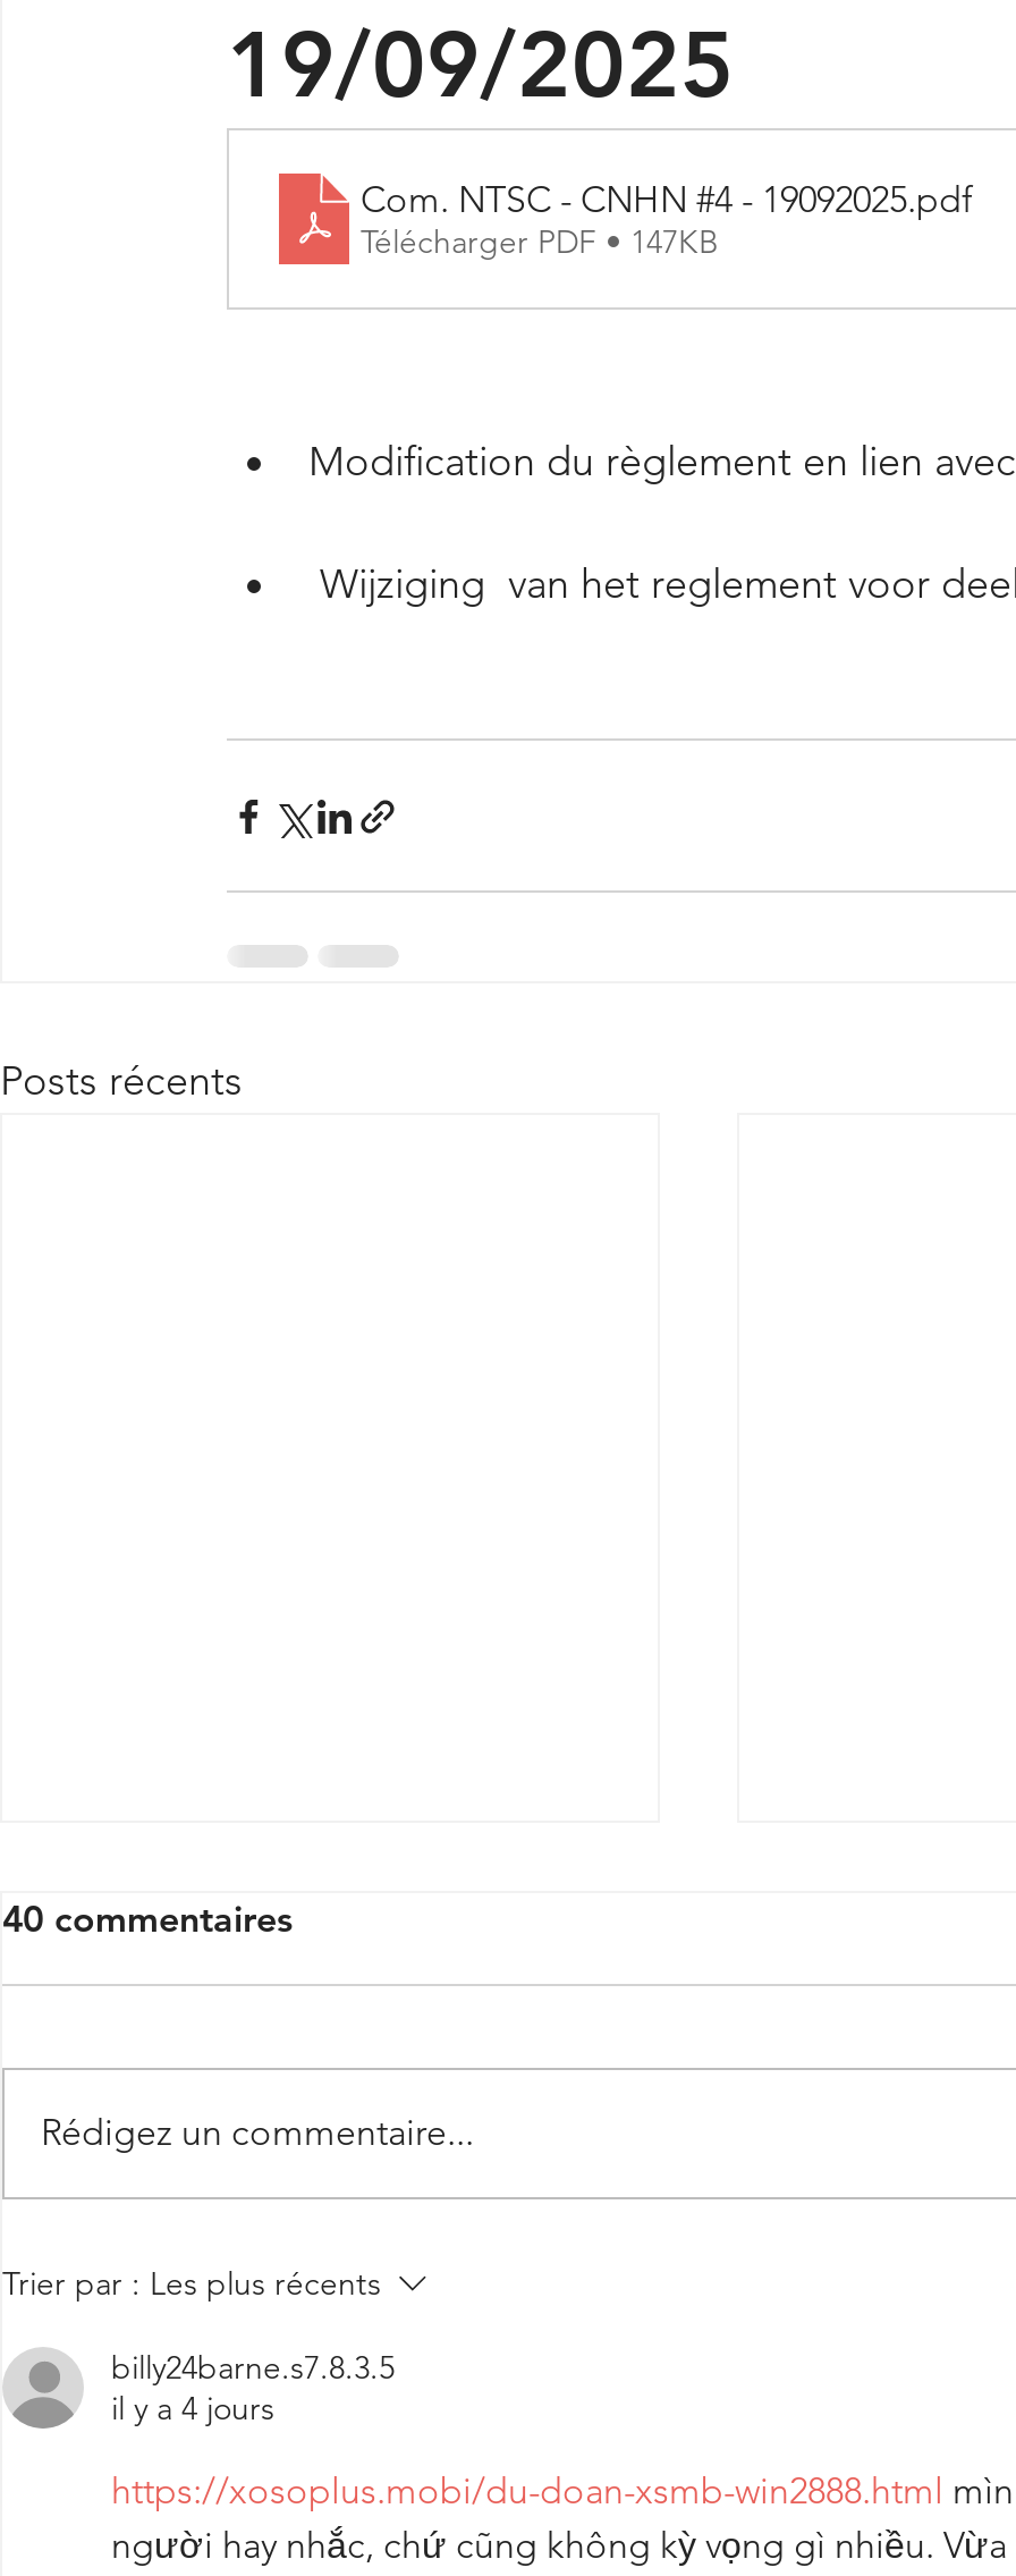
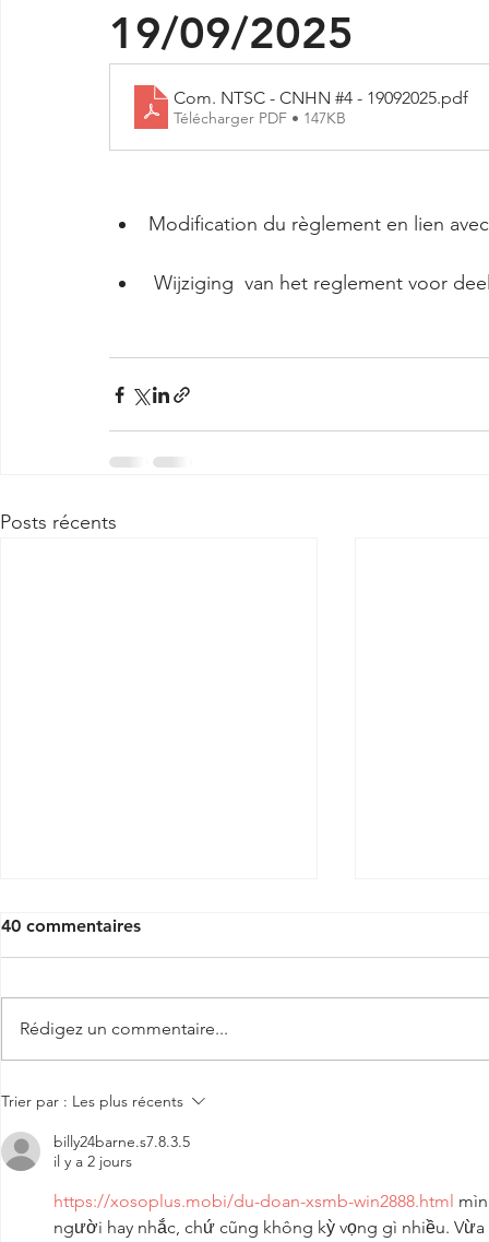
- il y a 4 jours
+ il y a 2 jours
